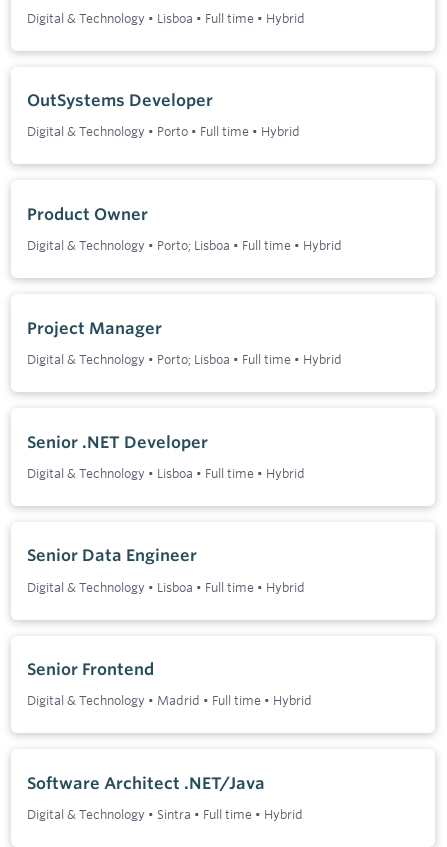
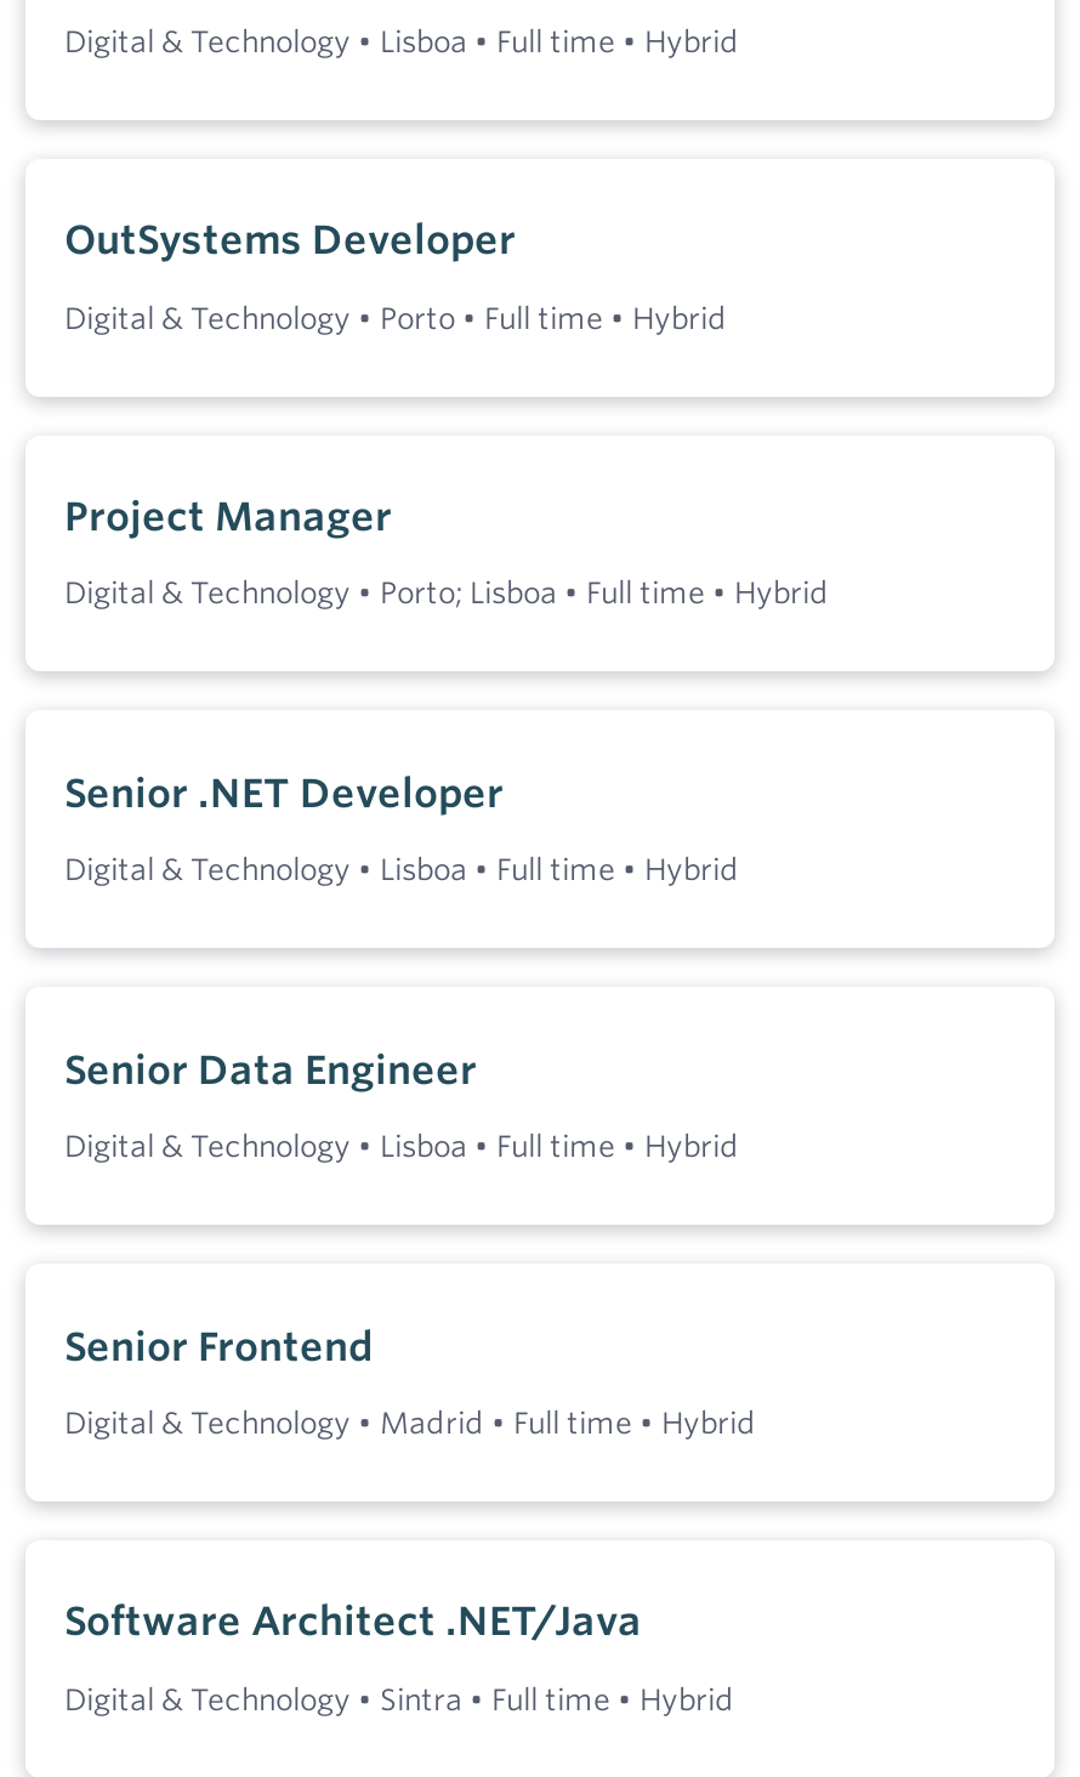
- Product Owner
- Digital & Technology • Porto; Lisboa • Full time • Hybrid
